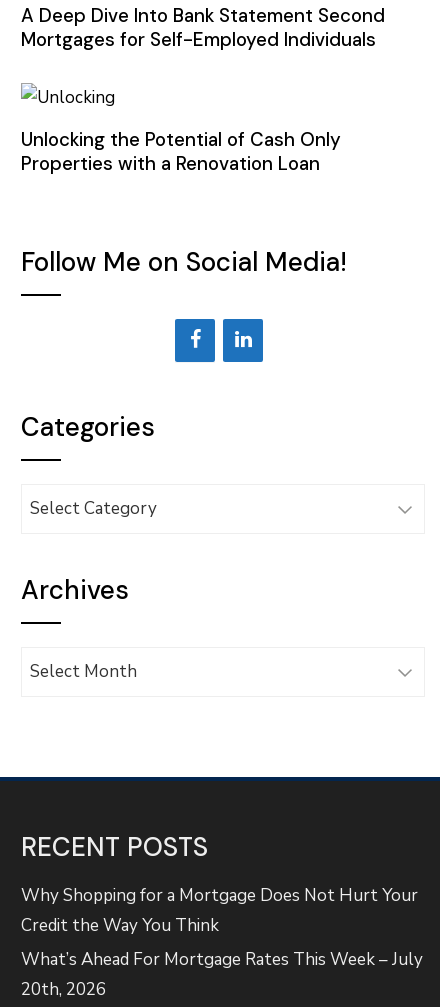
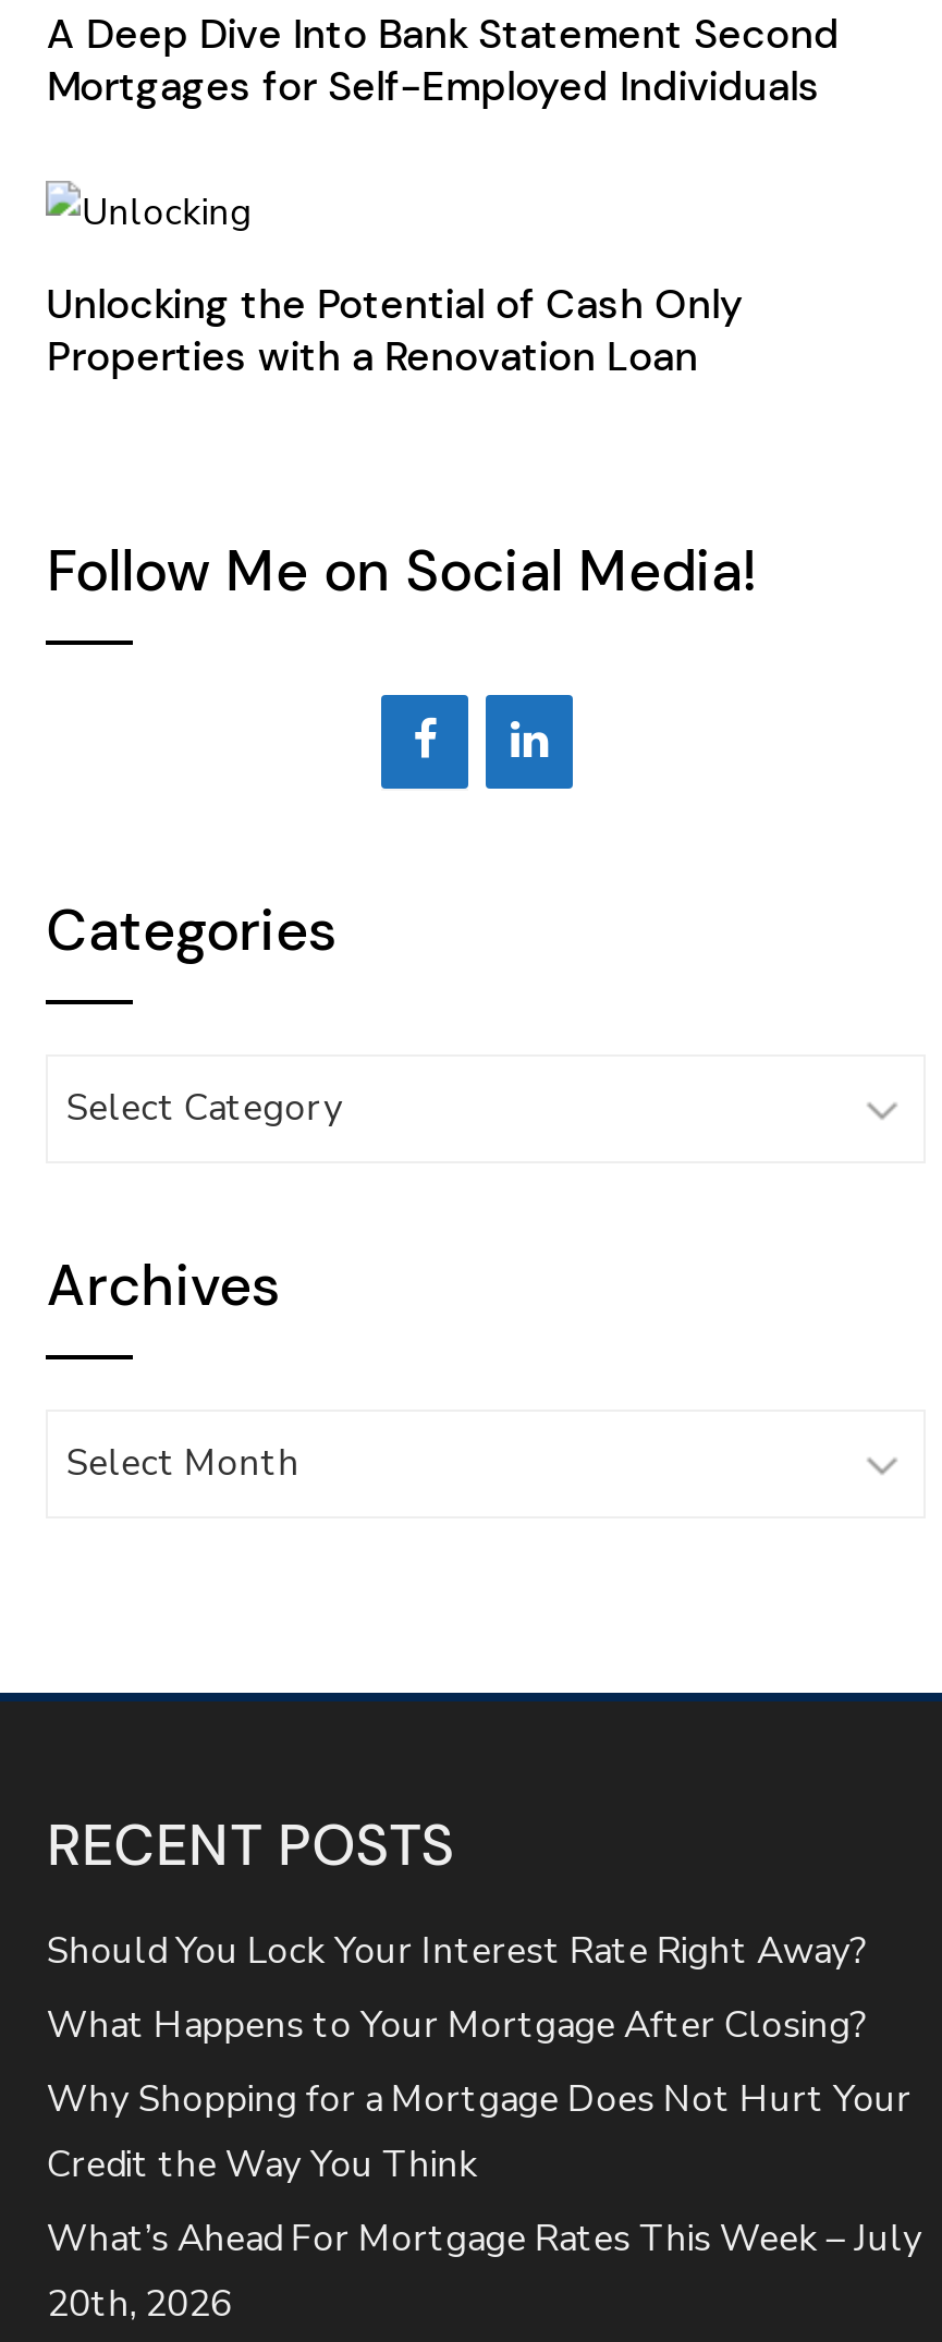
+ Should You Lock Your Interest Rate Right Away?
+ What Happens to Your Mortgage After Closing?
